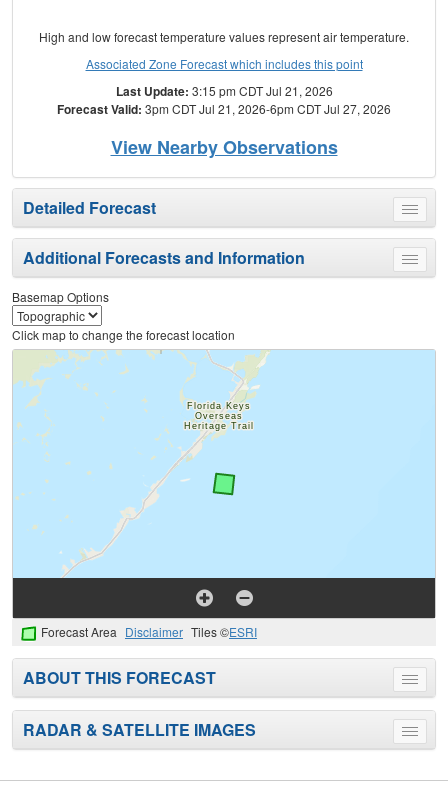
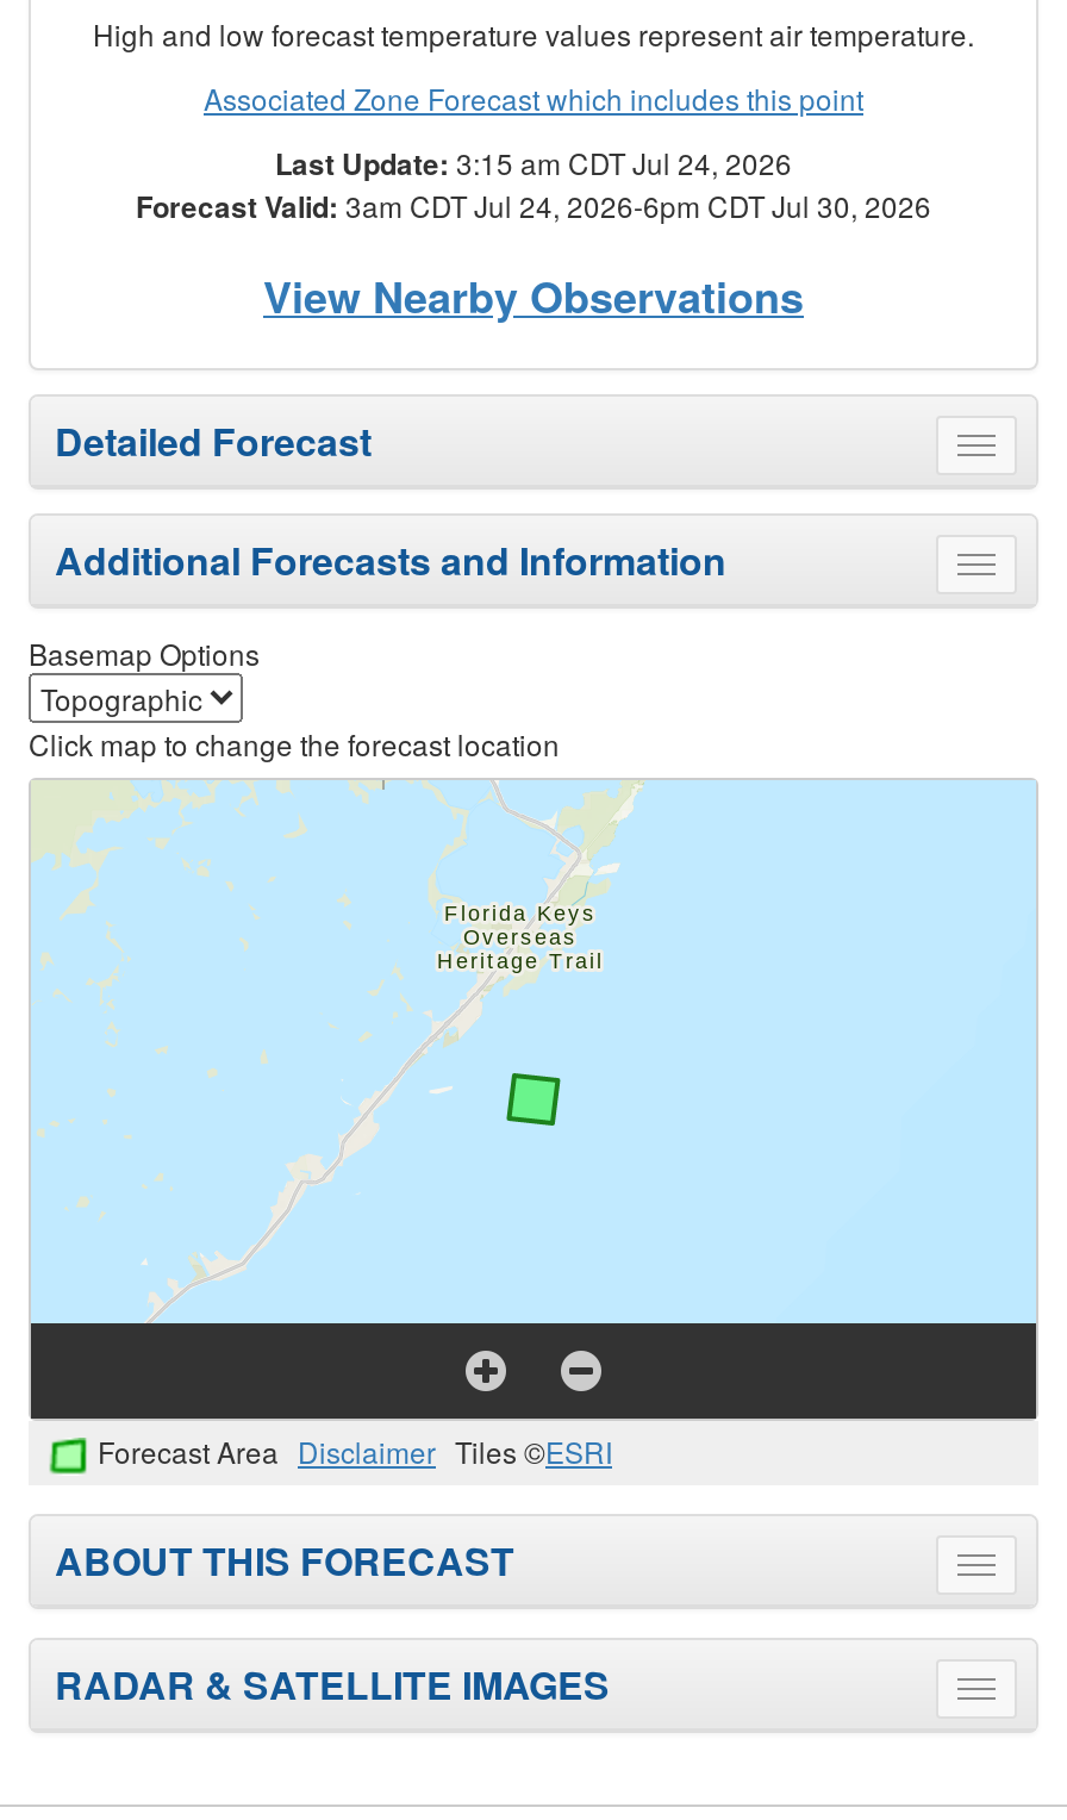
- Last Update: 3:15 pm CDT Jul 21, 2026
+ Last Update: 3:15 am CDT Jul 24, 2026

- Forecast Valid: 3pm CDT Jul 21, 2026-6pm CDT Jul 27, 2026
+ Forecast Valid: 3am CDT Jul 24, 2026-6pm CDT Jul 30, 2026
